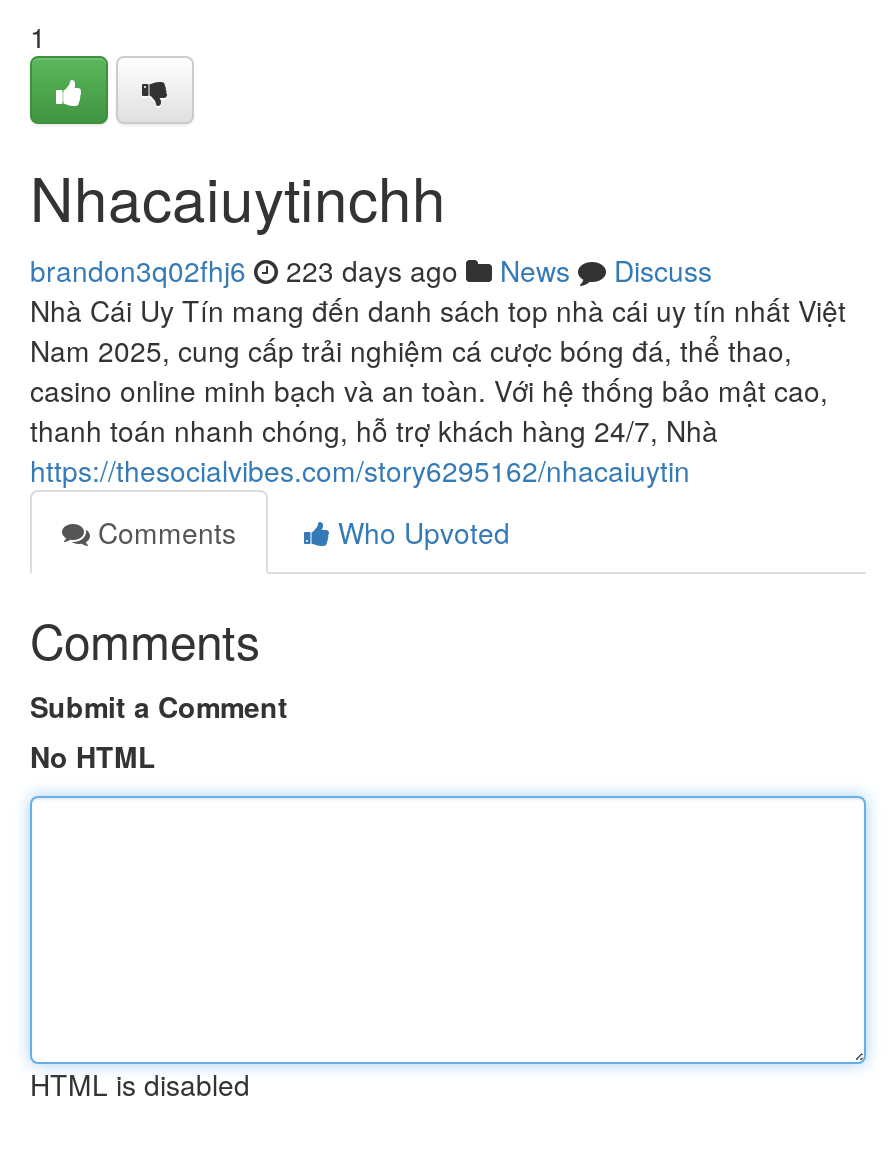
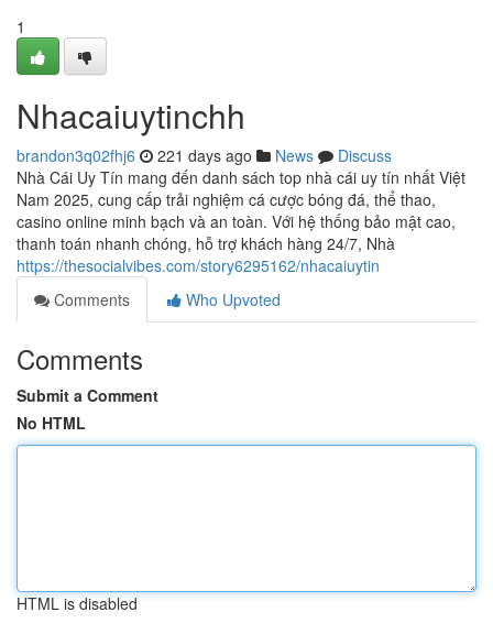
- brandon3q02fhj6 223 days ago News Discuss
+ brandon3q02fhj6 221 days ago News Discuss
